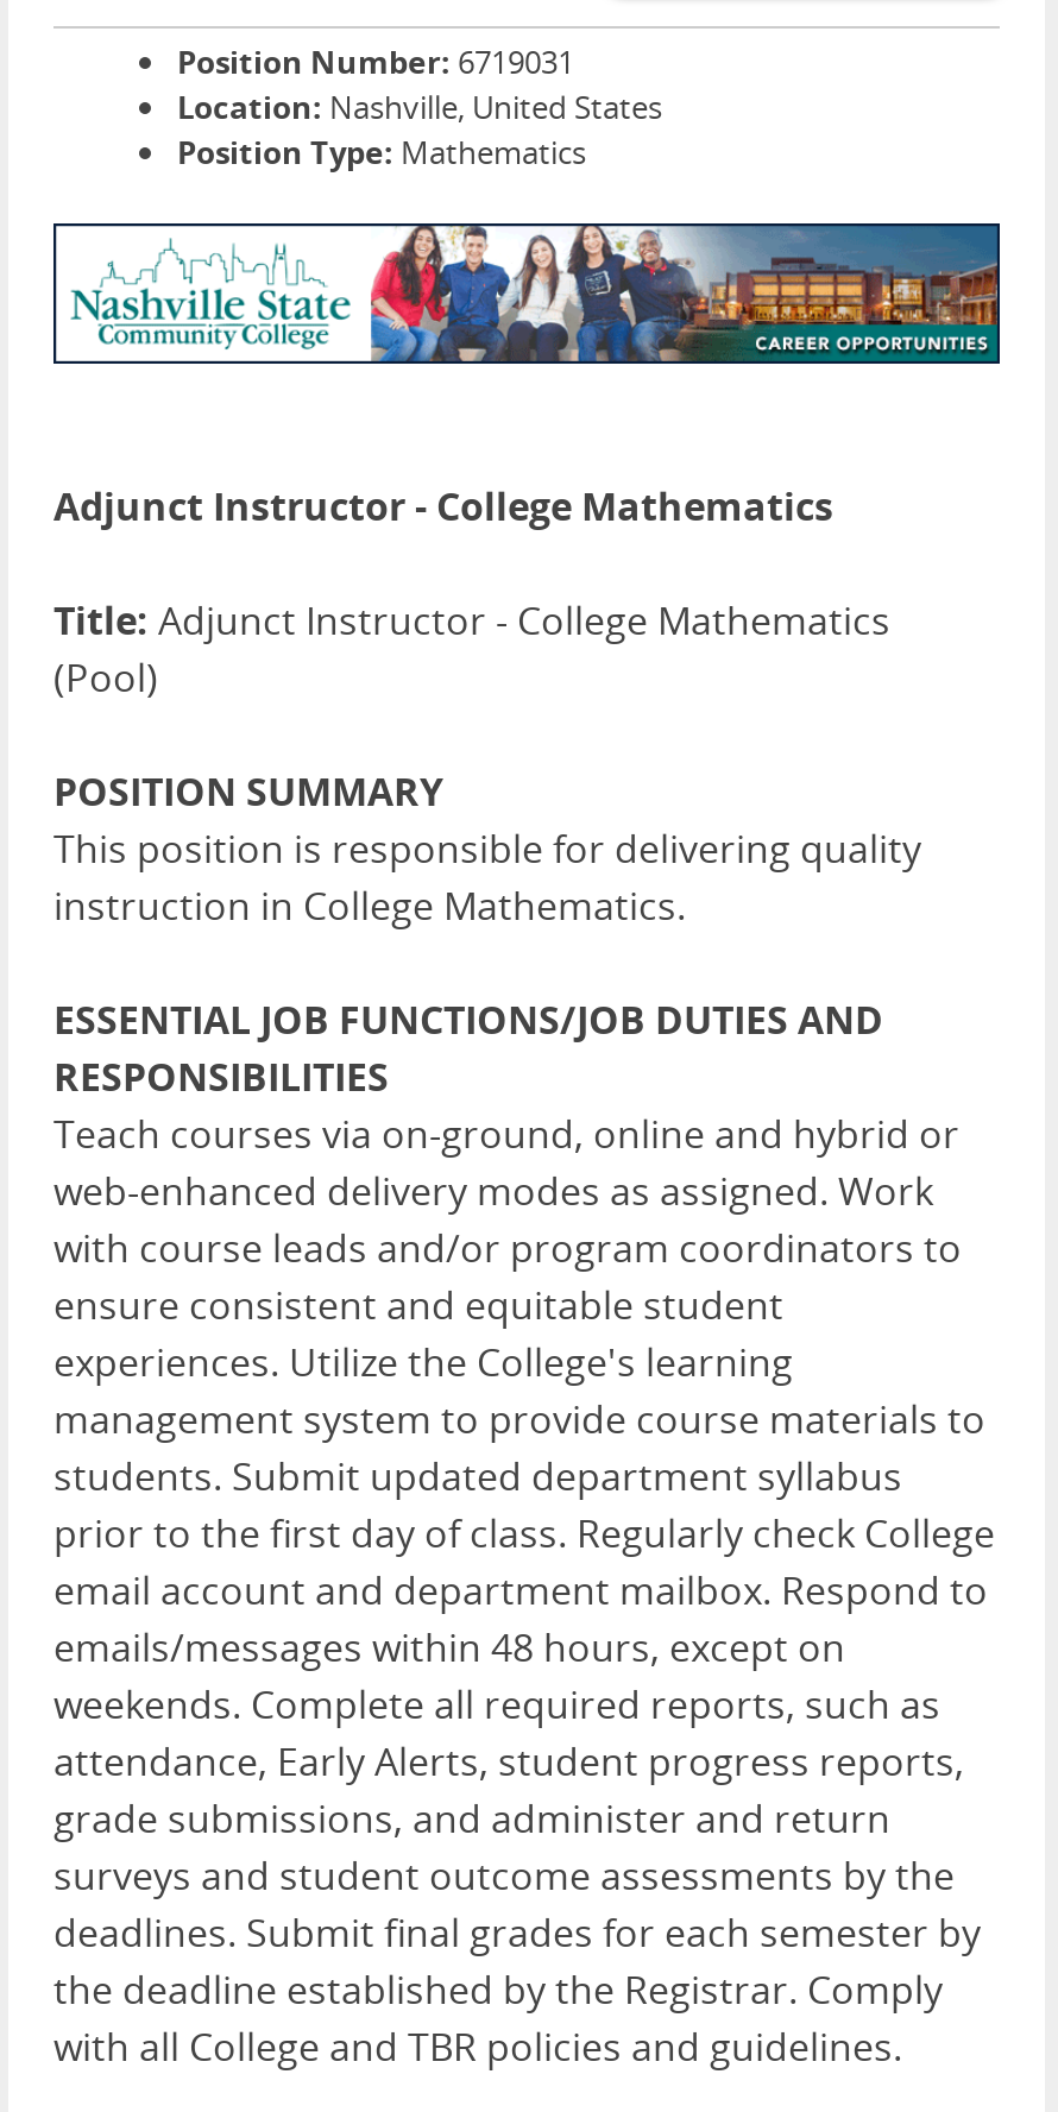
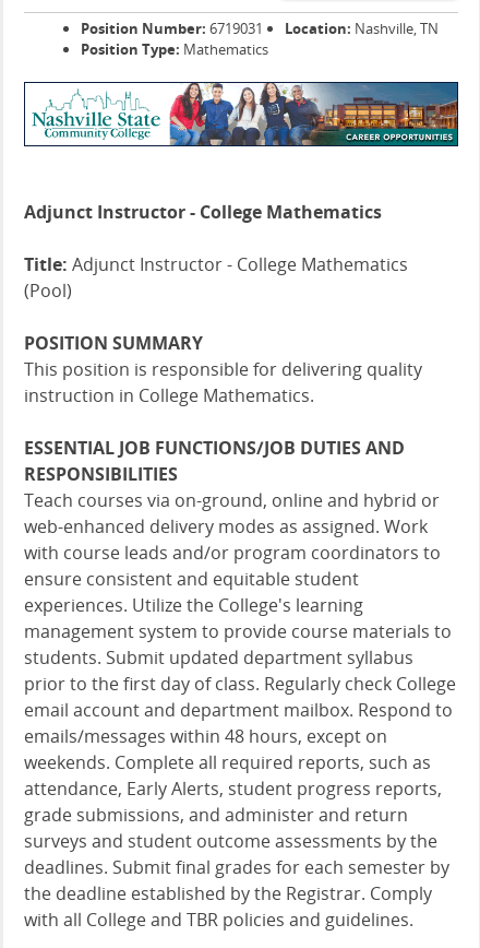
- Location: Nashville, United States
+ Location: Nashville, TN
